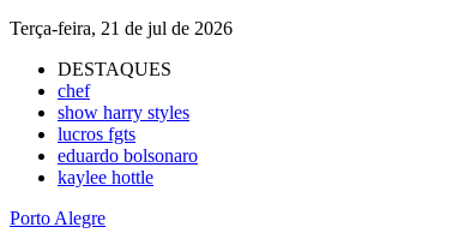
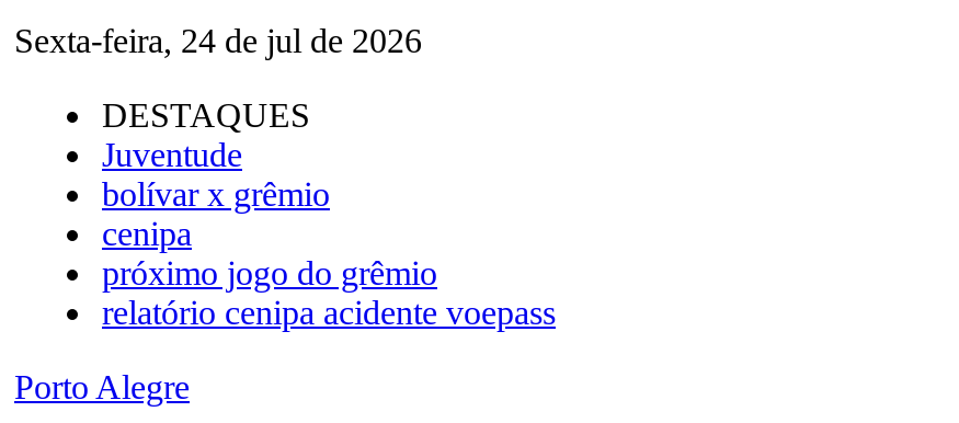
- Terça-feira, 21 de jul de 2026
+ Sexta-feira, 24 de jul de 2026

- chef
- show harry styles
- lucros fgts
- eduardo bolsonaro
- kaylee hottle
+ Juventude
+ bolívar x grêmio
+ cenipa
+ próximo jogo do grêmio
+ relatório cenipa acidente voepass
